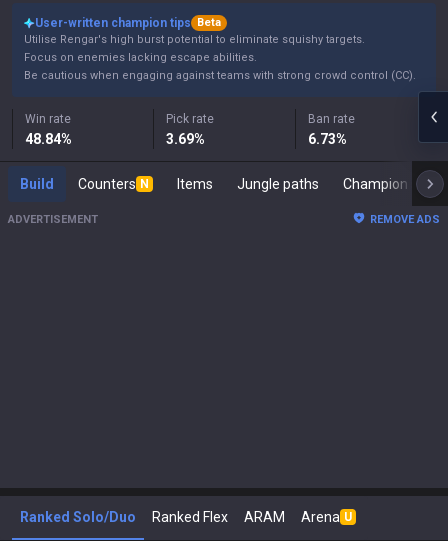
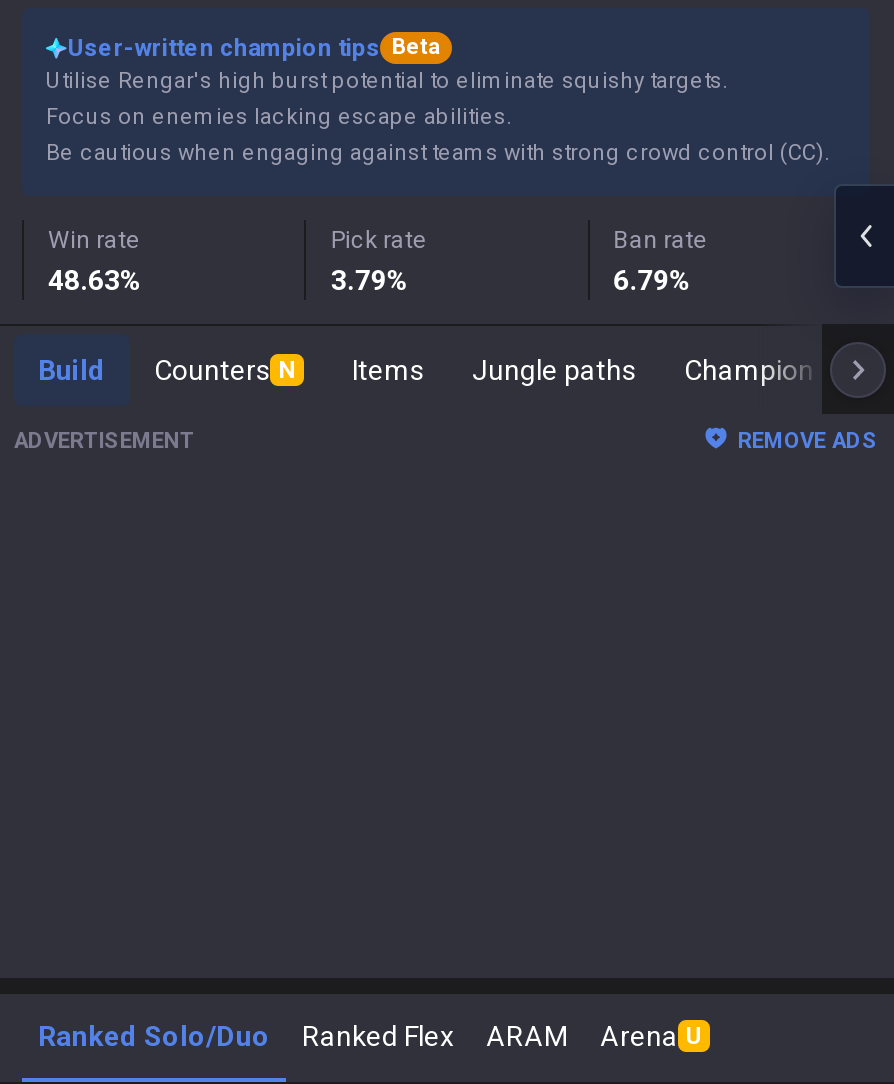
- 48.84%
+ 48.63%

- 3.69%
+ 3.79%

- 6.73%
+ 6.79%
